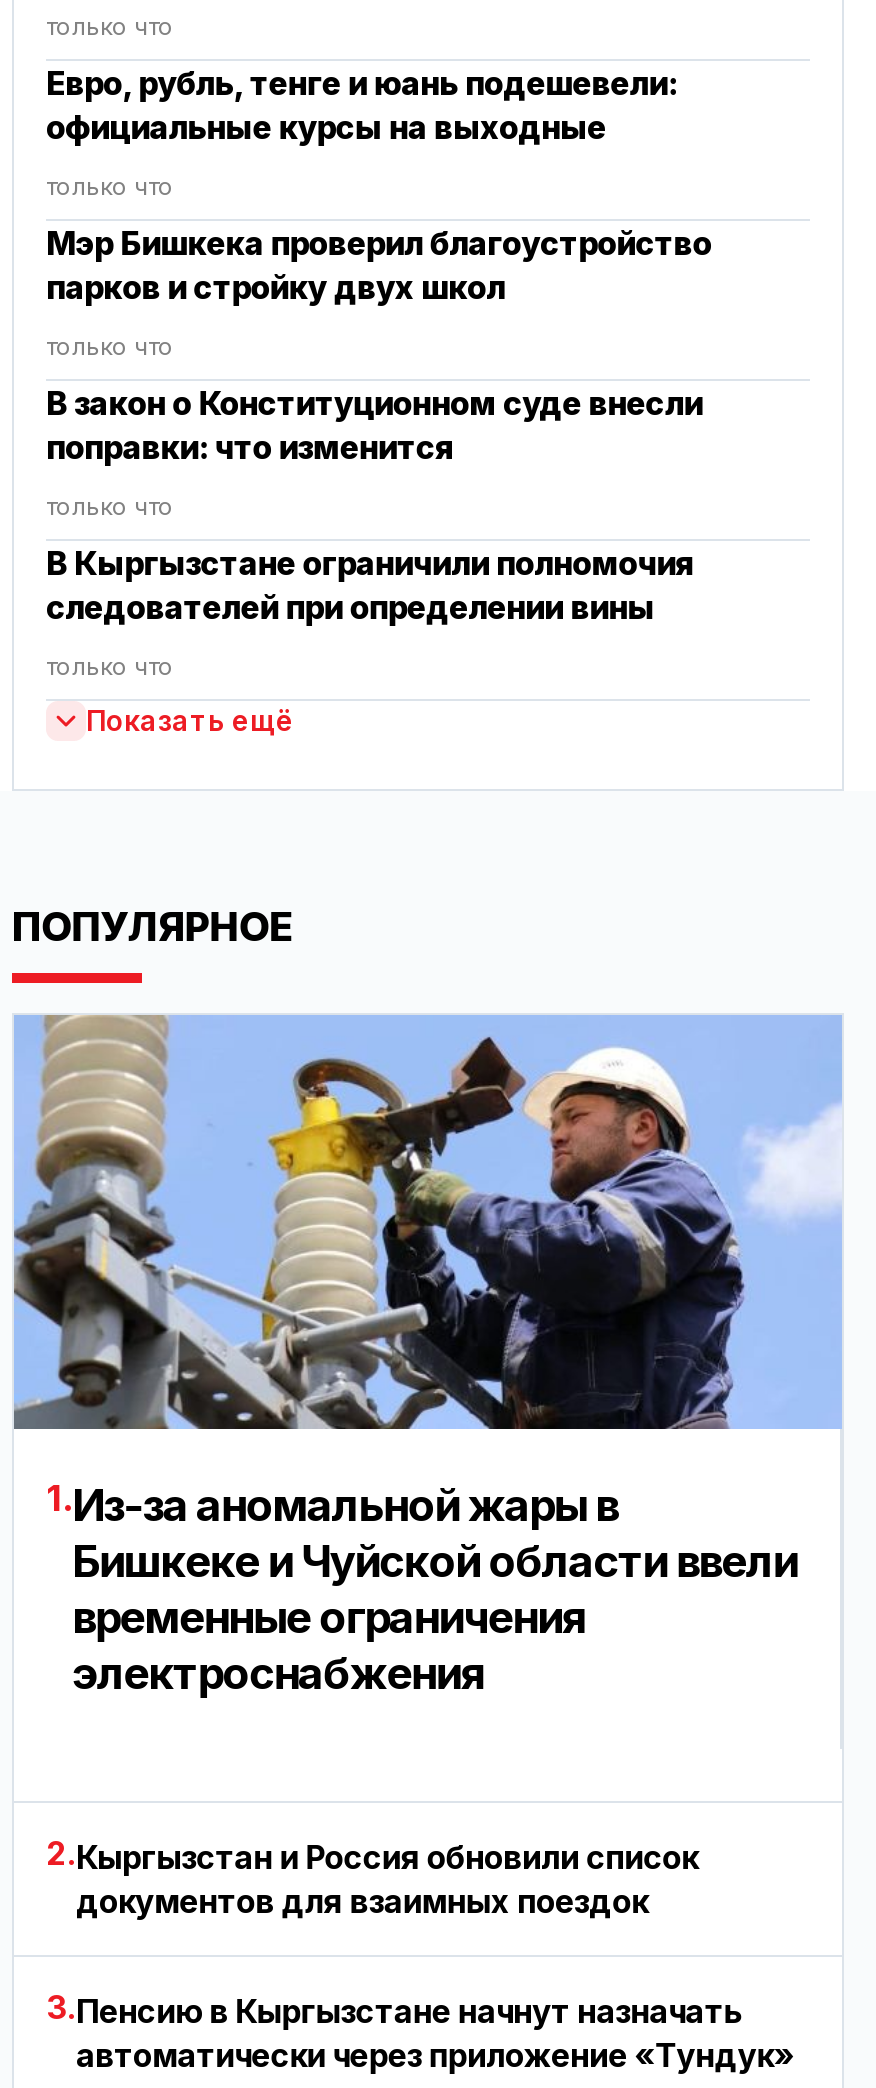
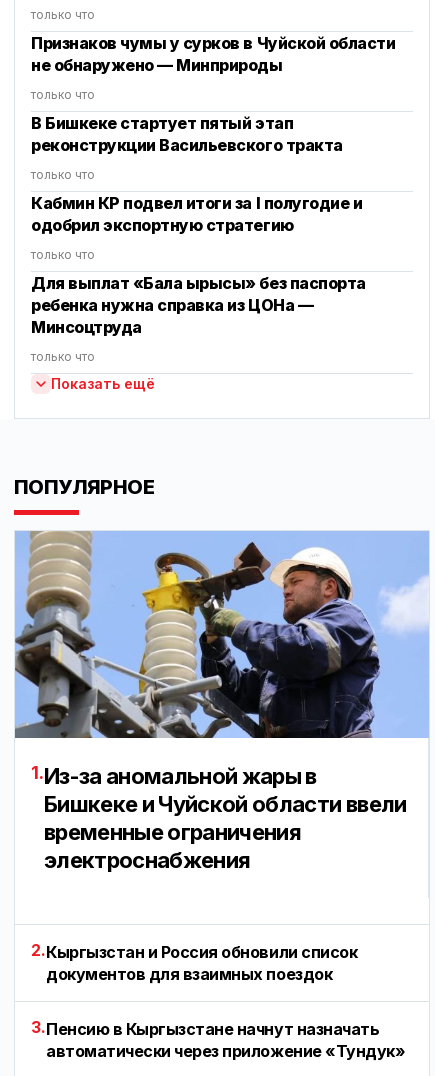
- Евро, рубль, тенге и юань подешевели:
- официальные курсы на выходные
+ Признаков чумы у сурков в Чуйской области
+ не обнаружено — Минприроды

- Мэр Бишкека проверил благоустройство
- парков и стройку двух школ
+ В Бишкеке стартует пятый этап
+ реконструкции Васильевского тракта

- В закон о Конституционном суде внесли
- поправки: что изменится
+ Кабмин КР подвел итоги за I полугодие и
+ одобрил экспортную стратегию

- В Кыргызстане ограничили полномочия
- следователей при определении вины
+ Для выплат «Бала ырысы» без паспорта
+ ребенка нужна справка из ЦОНа —
+ Минсоцтруда
